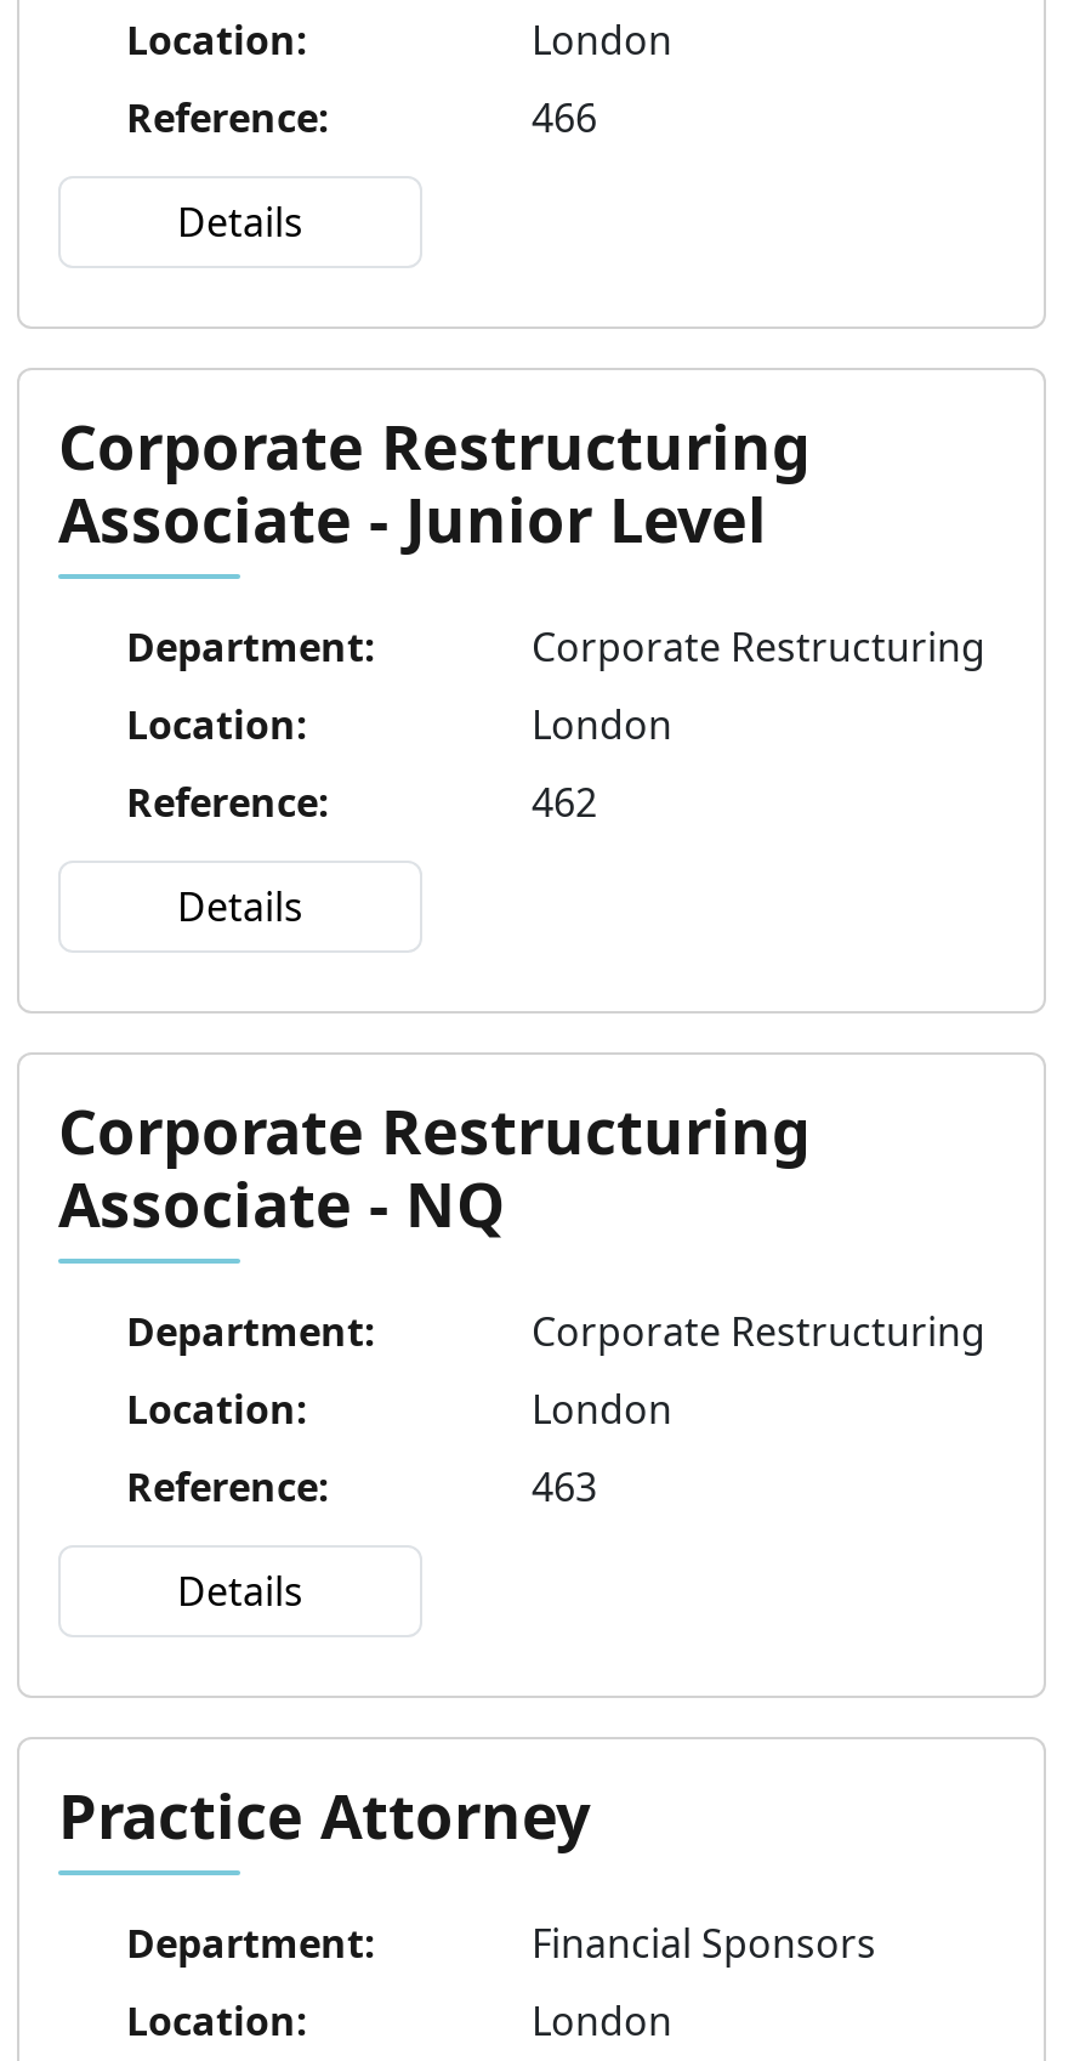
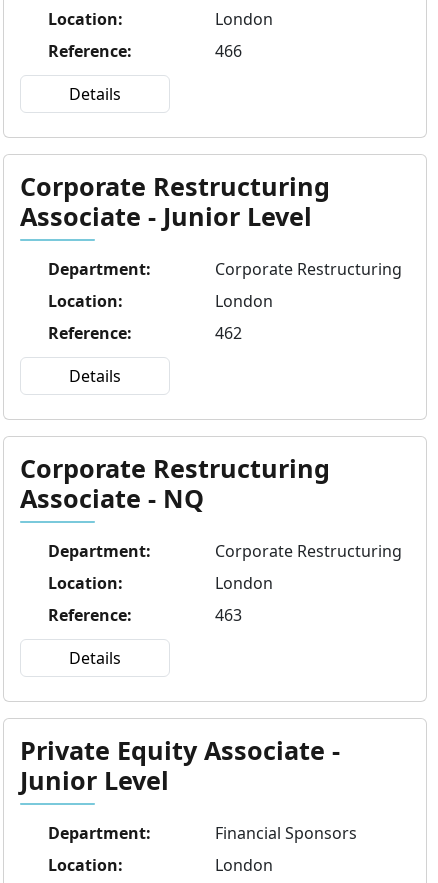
- Practice Attorney
+ Private Equity Associate -
+ Junior Level
